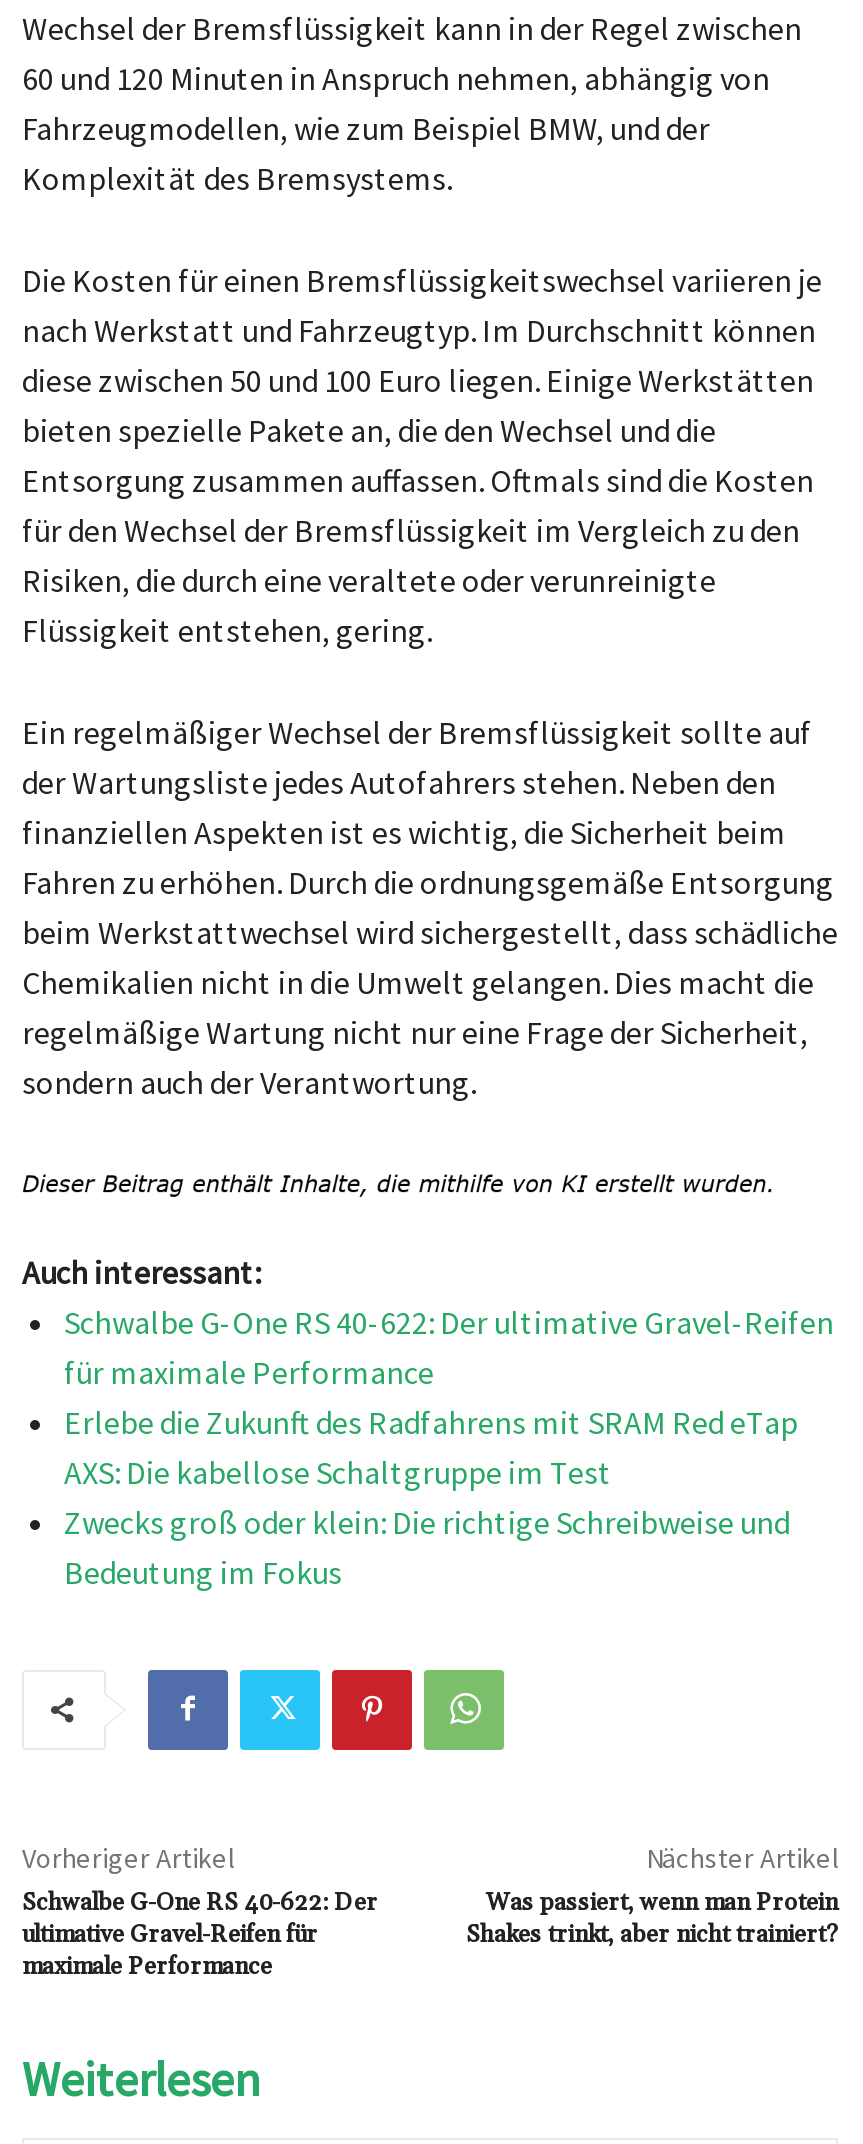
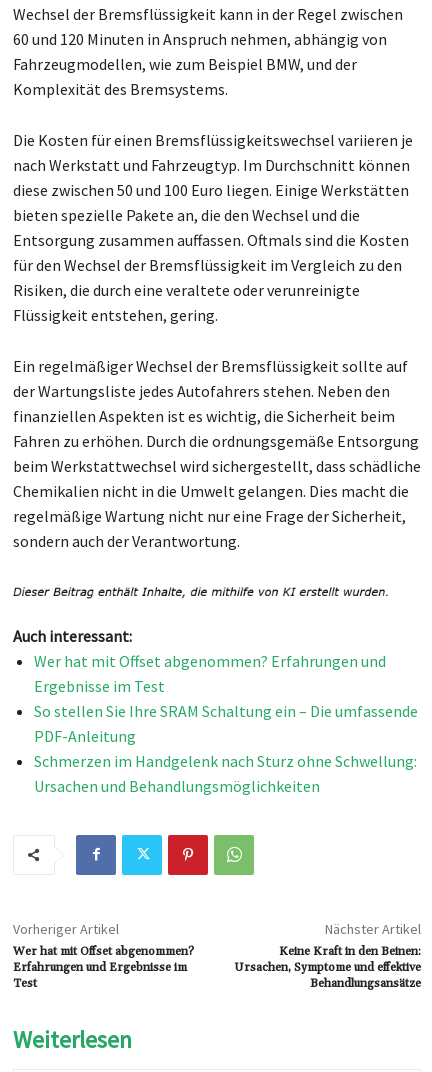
- Schwalbe G-One RS 40-622: Der ultimative Gravel-Reifen
- für maximale Performance
- Erlebe die Zukunft des Radfahrens mit SRAM Red eTap
- AXS: Die kabellose Schaltgruppe im Test
- Zwecks groß oder klein: Die richtige Schreibweise und
- Bedeutung im Fokus
+ Wer hat mit Offset abgenommen? Erfahrungen und
+ Ergebnisse im Test
+ So stellen Sie Ihre SRAM Schaltung ein – Die umfassende
+ PDF-Anleitung
+ Schmerzen im Handgelenk nach Sturz ohne Schwellung:
+ Ursachen und Behandlungsmöglichkeiten

- Schwalbe G-One RS 40-622: Der
- ultimative Gravel-Reifen für
- maximale Performance
+ Wer hat mit Offset abgenommen?
+ Erfahrungen und Ergebnisse im
+ Test

- Was passiert, wenn man Protein
- Shakes trinkt, aber nicht trainiert?
+ Keine Kraft in den Beinen:
+ Ursachen, Symptome und effektive
+ Behandlungsansätze
